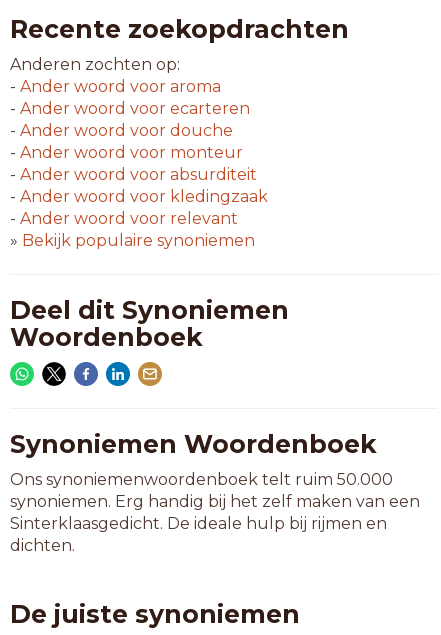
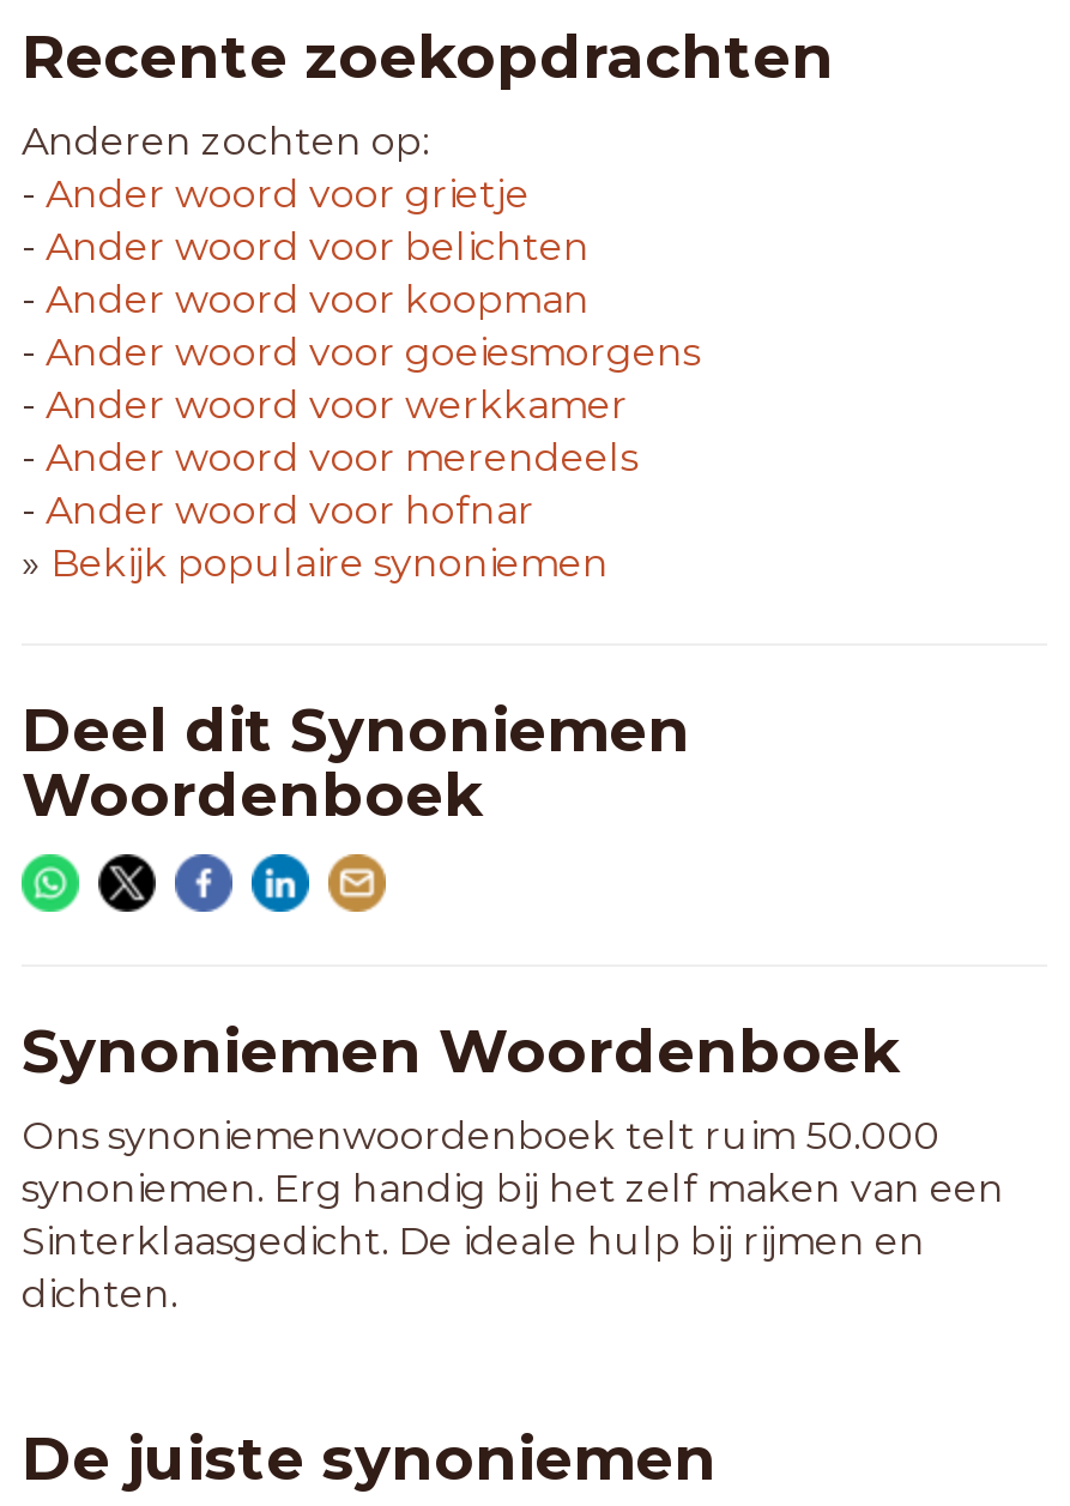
- - Ander woord voor aroma
+ - Ander woord voor grietje

- - Ander woord voor ecarteren
+ - Ander woord voor belichten

- - Ander woord voor douche
+ - Ander woord voor koopman

- - Ander woord voor monteur
+ - Ander woord voor goeiesmorgens

- - Ander woord voor absurditeit
+ - Ander woord voor werkkamer

- - Ander woord voor kledingzaak
+ - Ander woord voor merendeels

- - Ander woord voor relevant
+ - Ander woord voor hofnar
